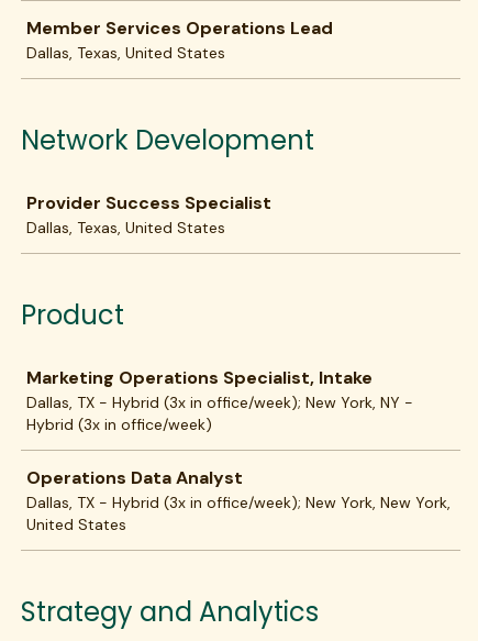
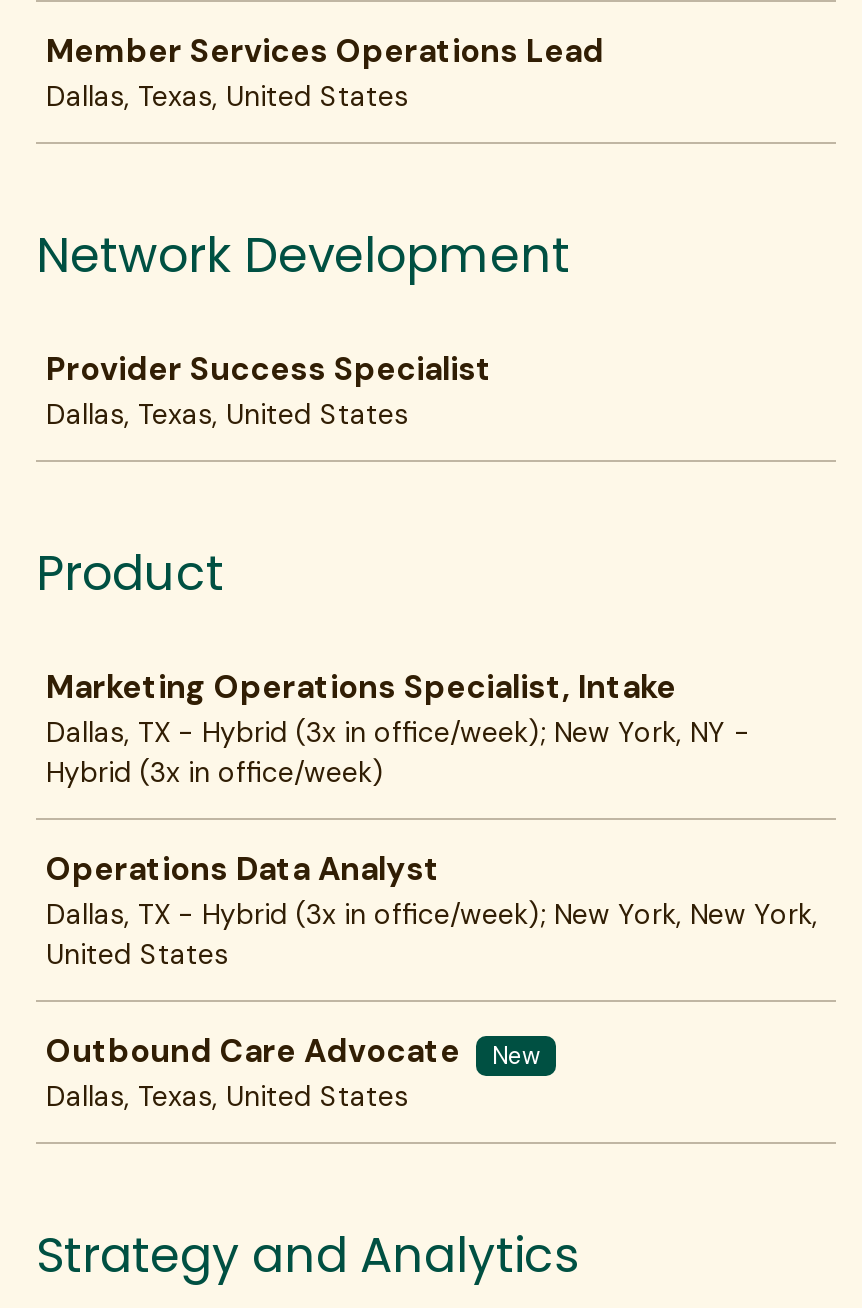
+ Outbound Care Advocate
+ New
+ Dallas, Texas, United States
